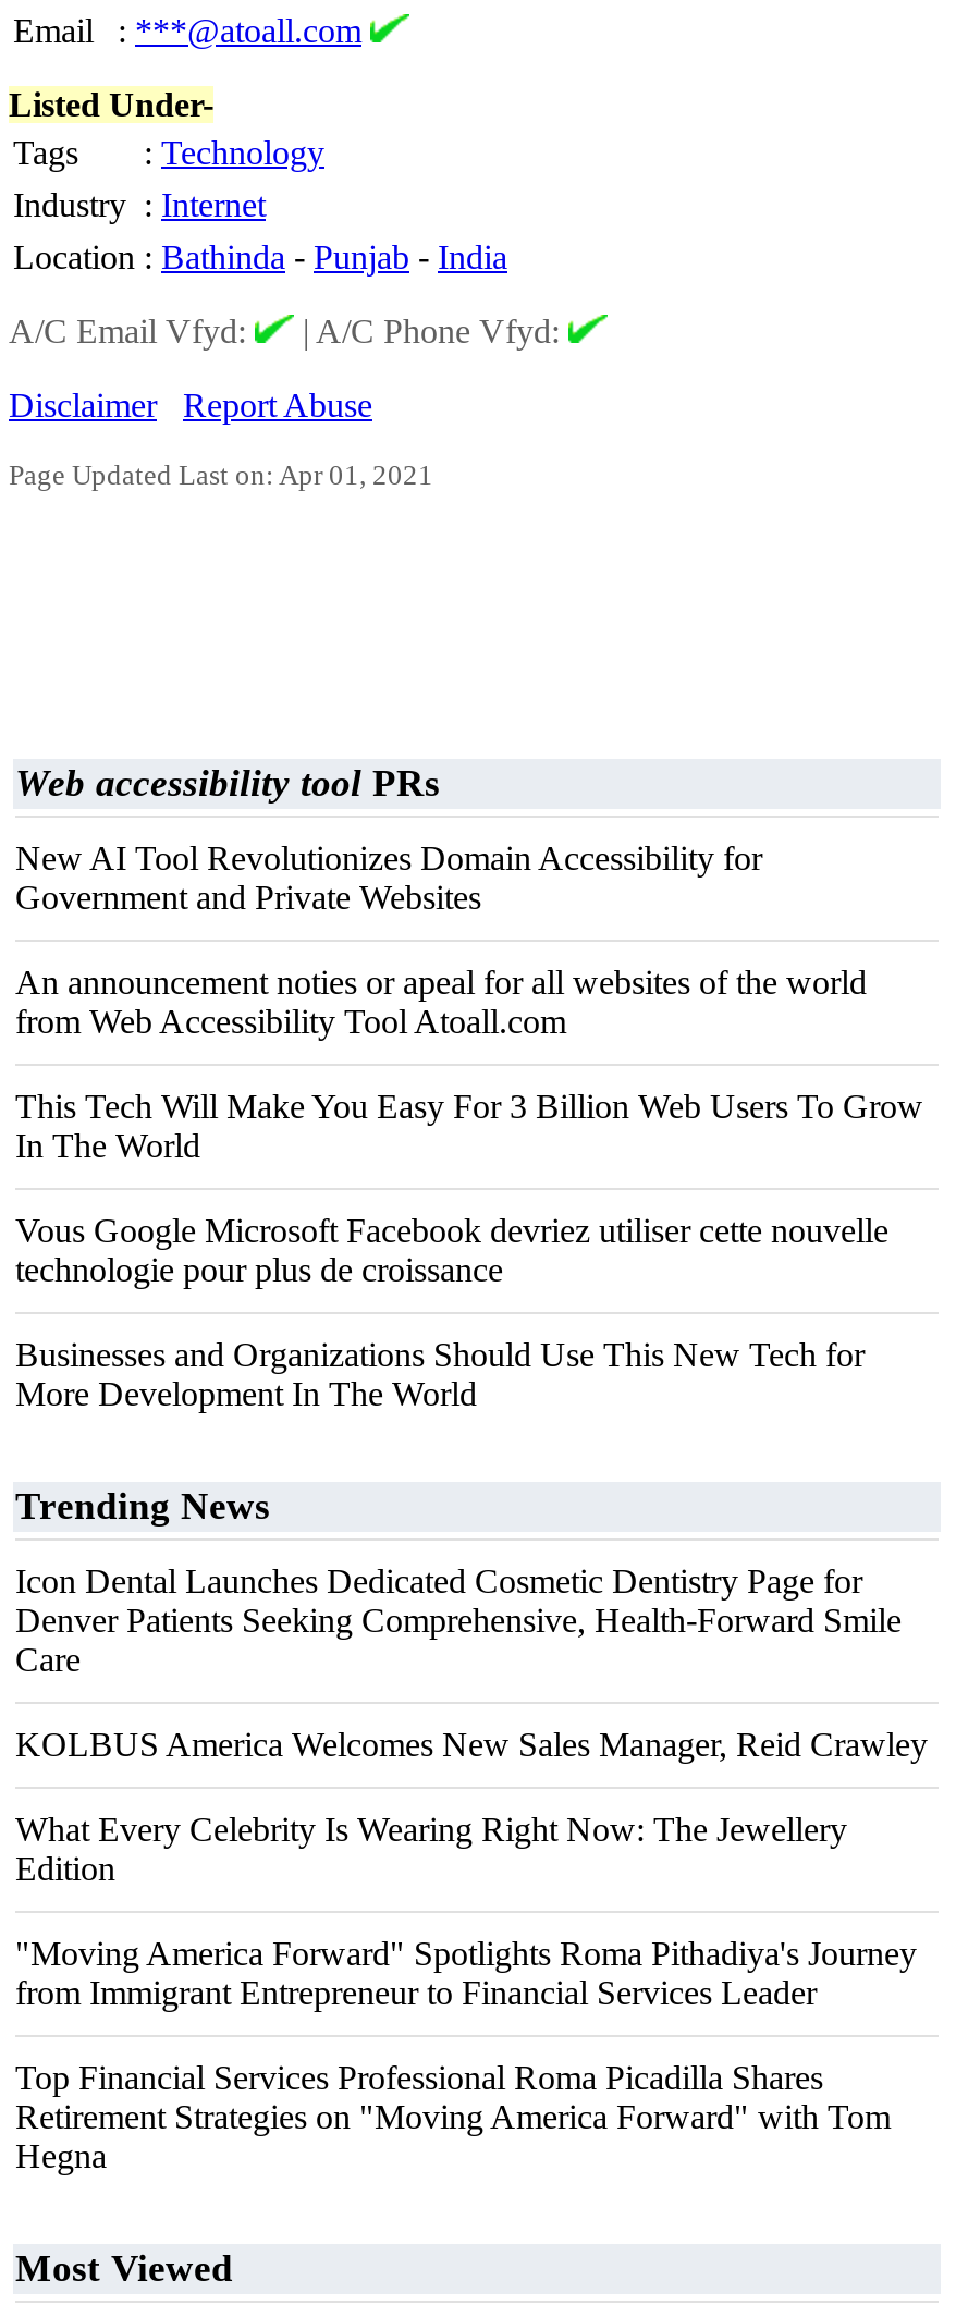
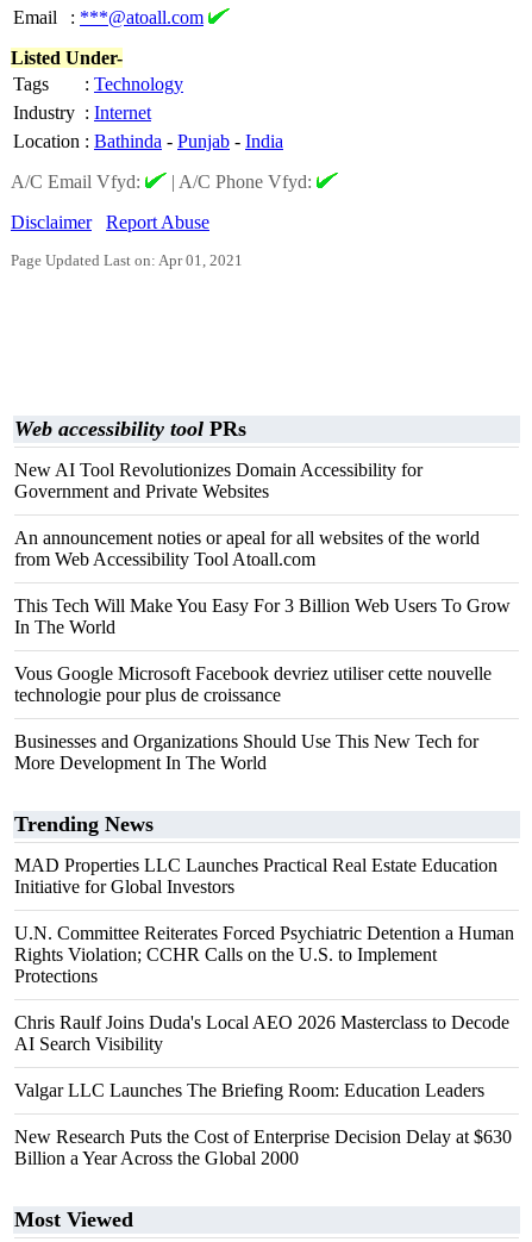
- Icon Dental Launches Dedicated Cosmetic Dentistry Page for
- Denver Patients Seeking Comprehensive, Health-Forward Smile
- Care
+ MAD Properties LLC Launches Practical Real Estate Education
+ Initiative for Global Investors

- KOLBUS America Welcomes New Sales Manager, Reid Crawley
+ U.N. Committee Reiterates Forced Psychiatric Detention a Human
+ Rights Violation; CCHR Calls on the U.S. to Implement
+ Protections

- What Every Celebrity Is Wearing Right Now: The Jewellery
- Edition
+ Chris Raulf Joins Duda's Local AEO 2026 Masterclass to Decode
+ AI Search Visibility

- "Moving America Forward" Spotlights Roma Pithadiya's Journey
- from Immigrant Entrepreneur to Financial Services Leader
+ Valgar LLC Launches The Briefing Room: Education Leaders

- Top Financial Services Professional Roma Picadilla Shares
- Retirement Strategies on "Moving America Forward" with Tom
- Hegna
+ New Research Puts the Cost of Enterprise Decision Delay at $630
+ Billion a Year Across the Global 2000
